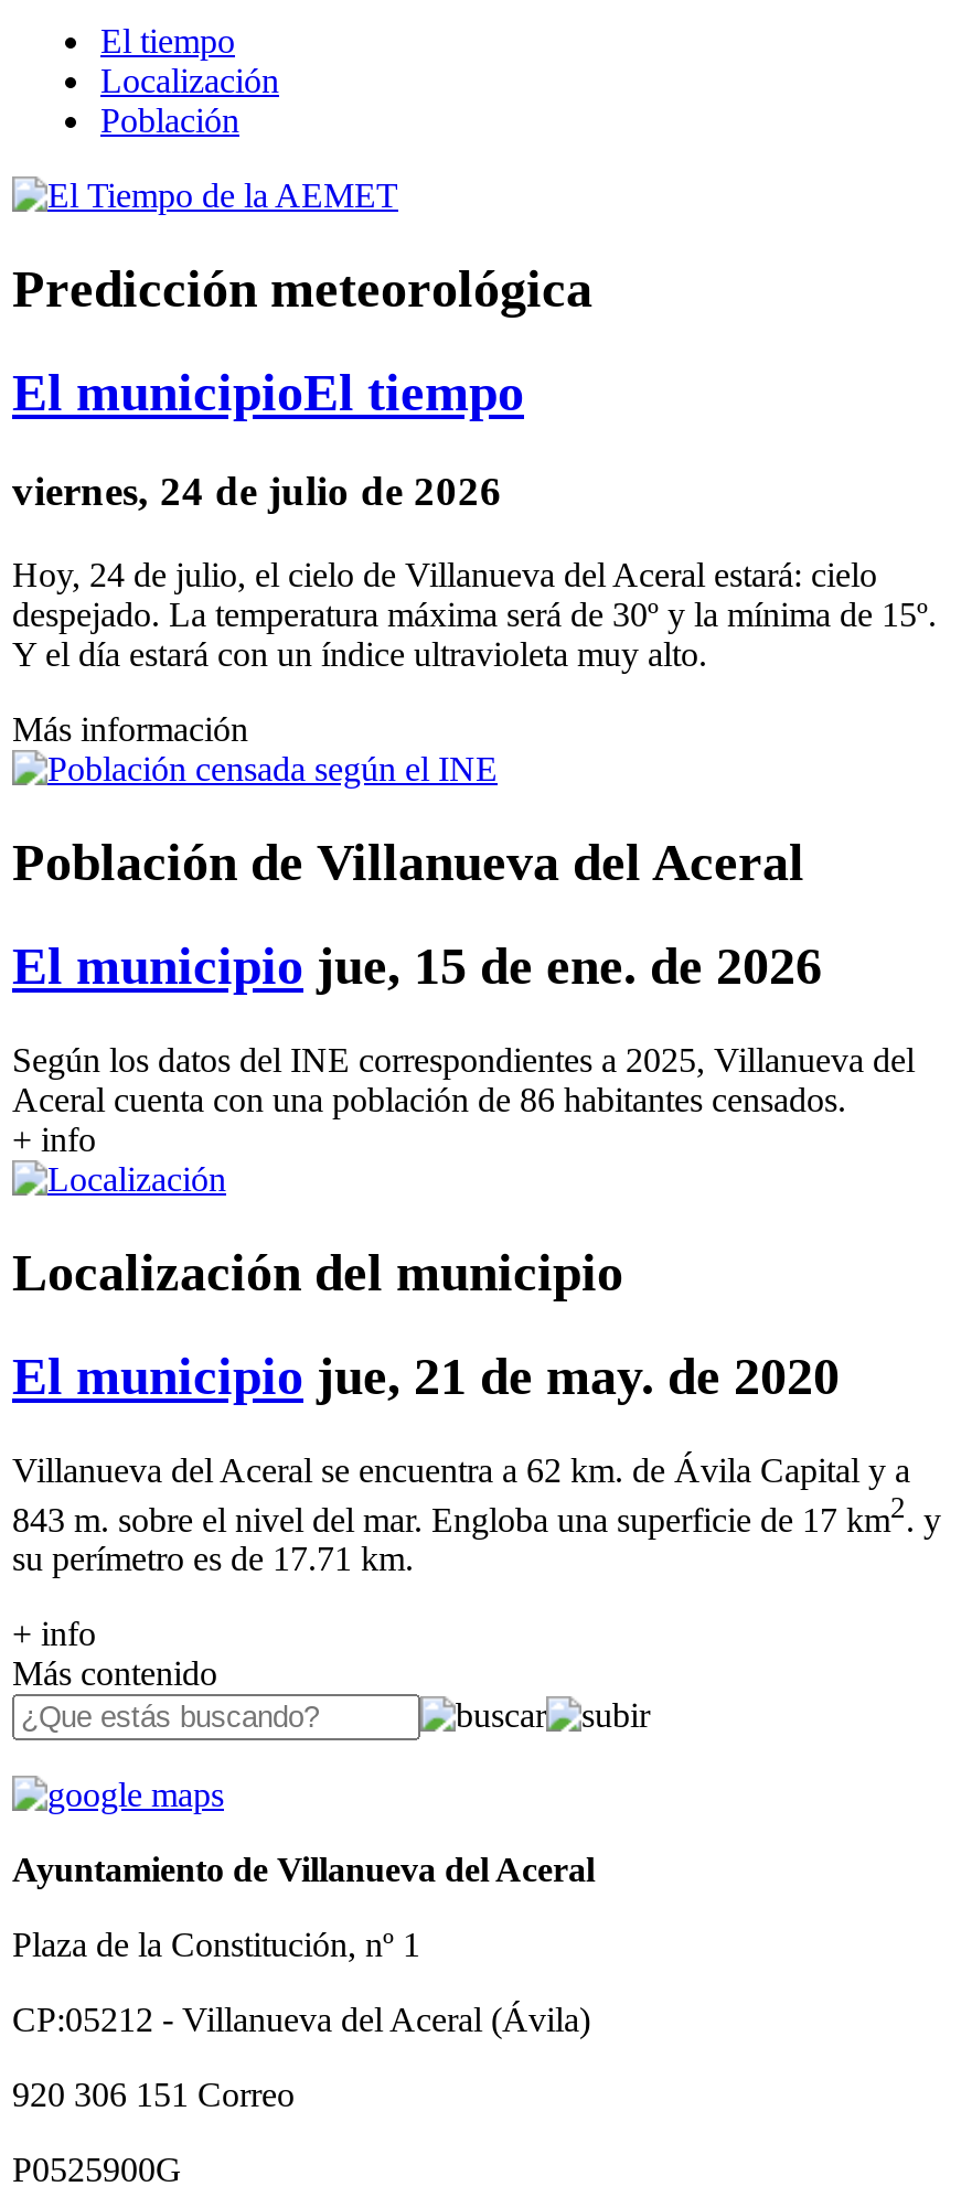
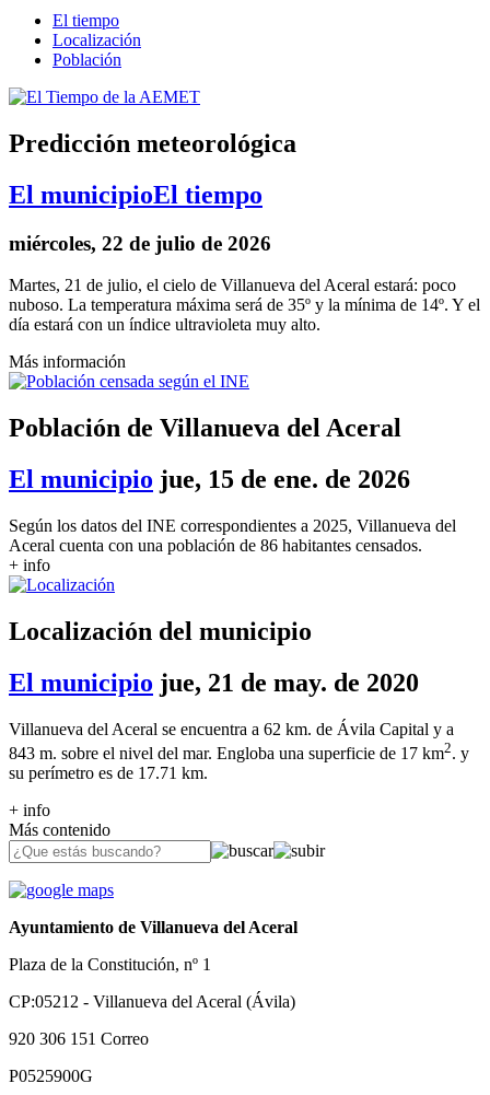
- viernes, 24 de julio de 2026
+ miércoles, 22 de julio de 2026

- Hoy, 24 de julio, el cielo de Villanueva del Aceral estará: cielo
- despejado. La temperatura máxima será de 30º y la mínima de 15º.
- Y el día estará con un índice ultravioleta muy alto.
+ Martes, 21 de julio, el cielo de Villanueva del Aceral estará: poco
+ nuboso. La temperatura máxima será de 35º y la mínima de 14º. Y el
+ día estará con un índice ultravioleta muy alto.
